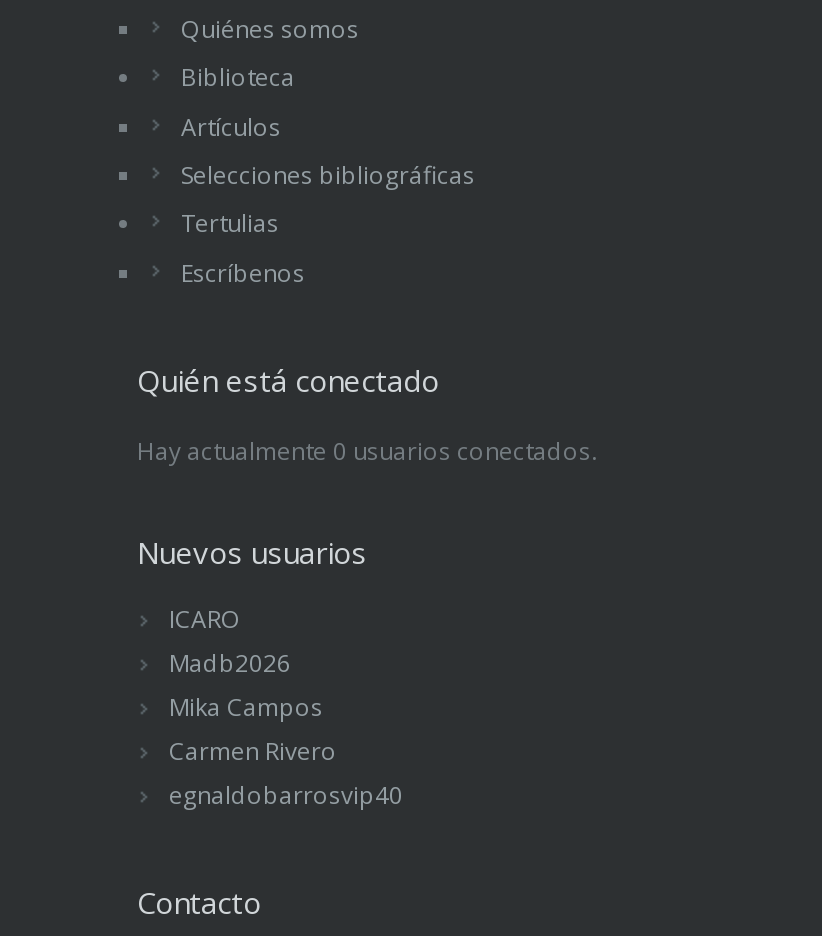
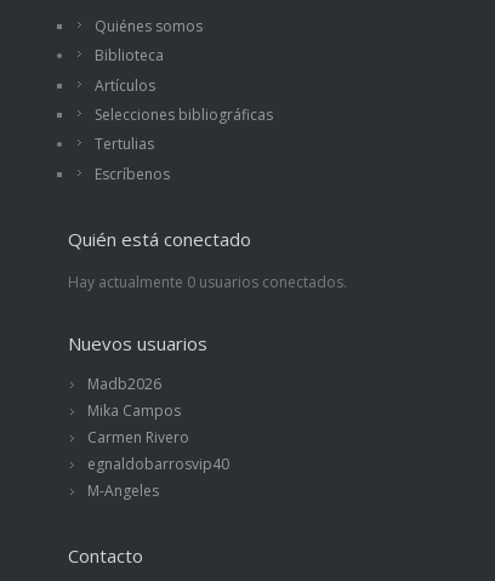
- ICARO

moved up: Madb2026 | Mika Campos | Carmen Rivero | egnaldobarrosvip40

+ M-Angeles
